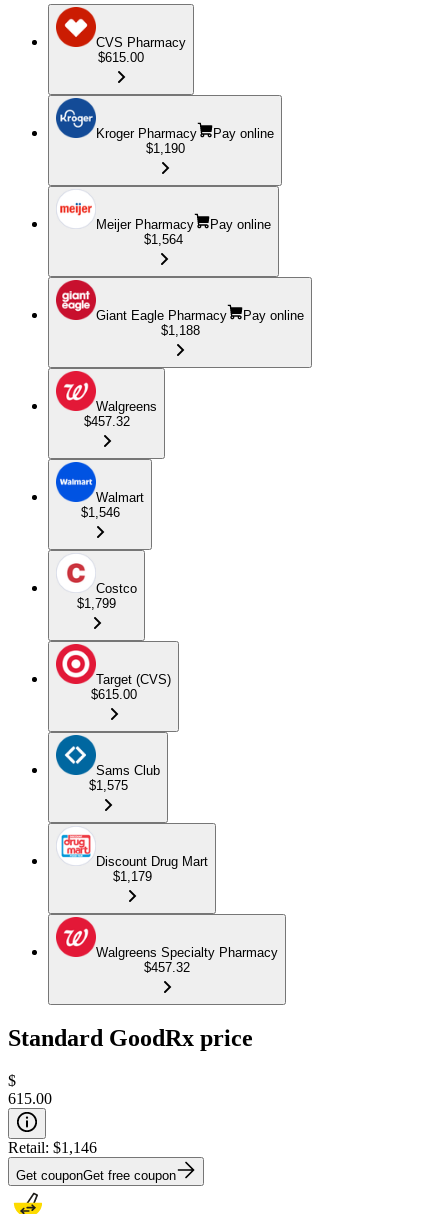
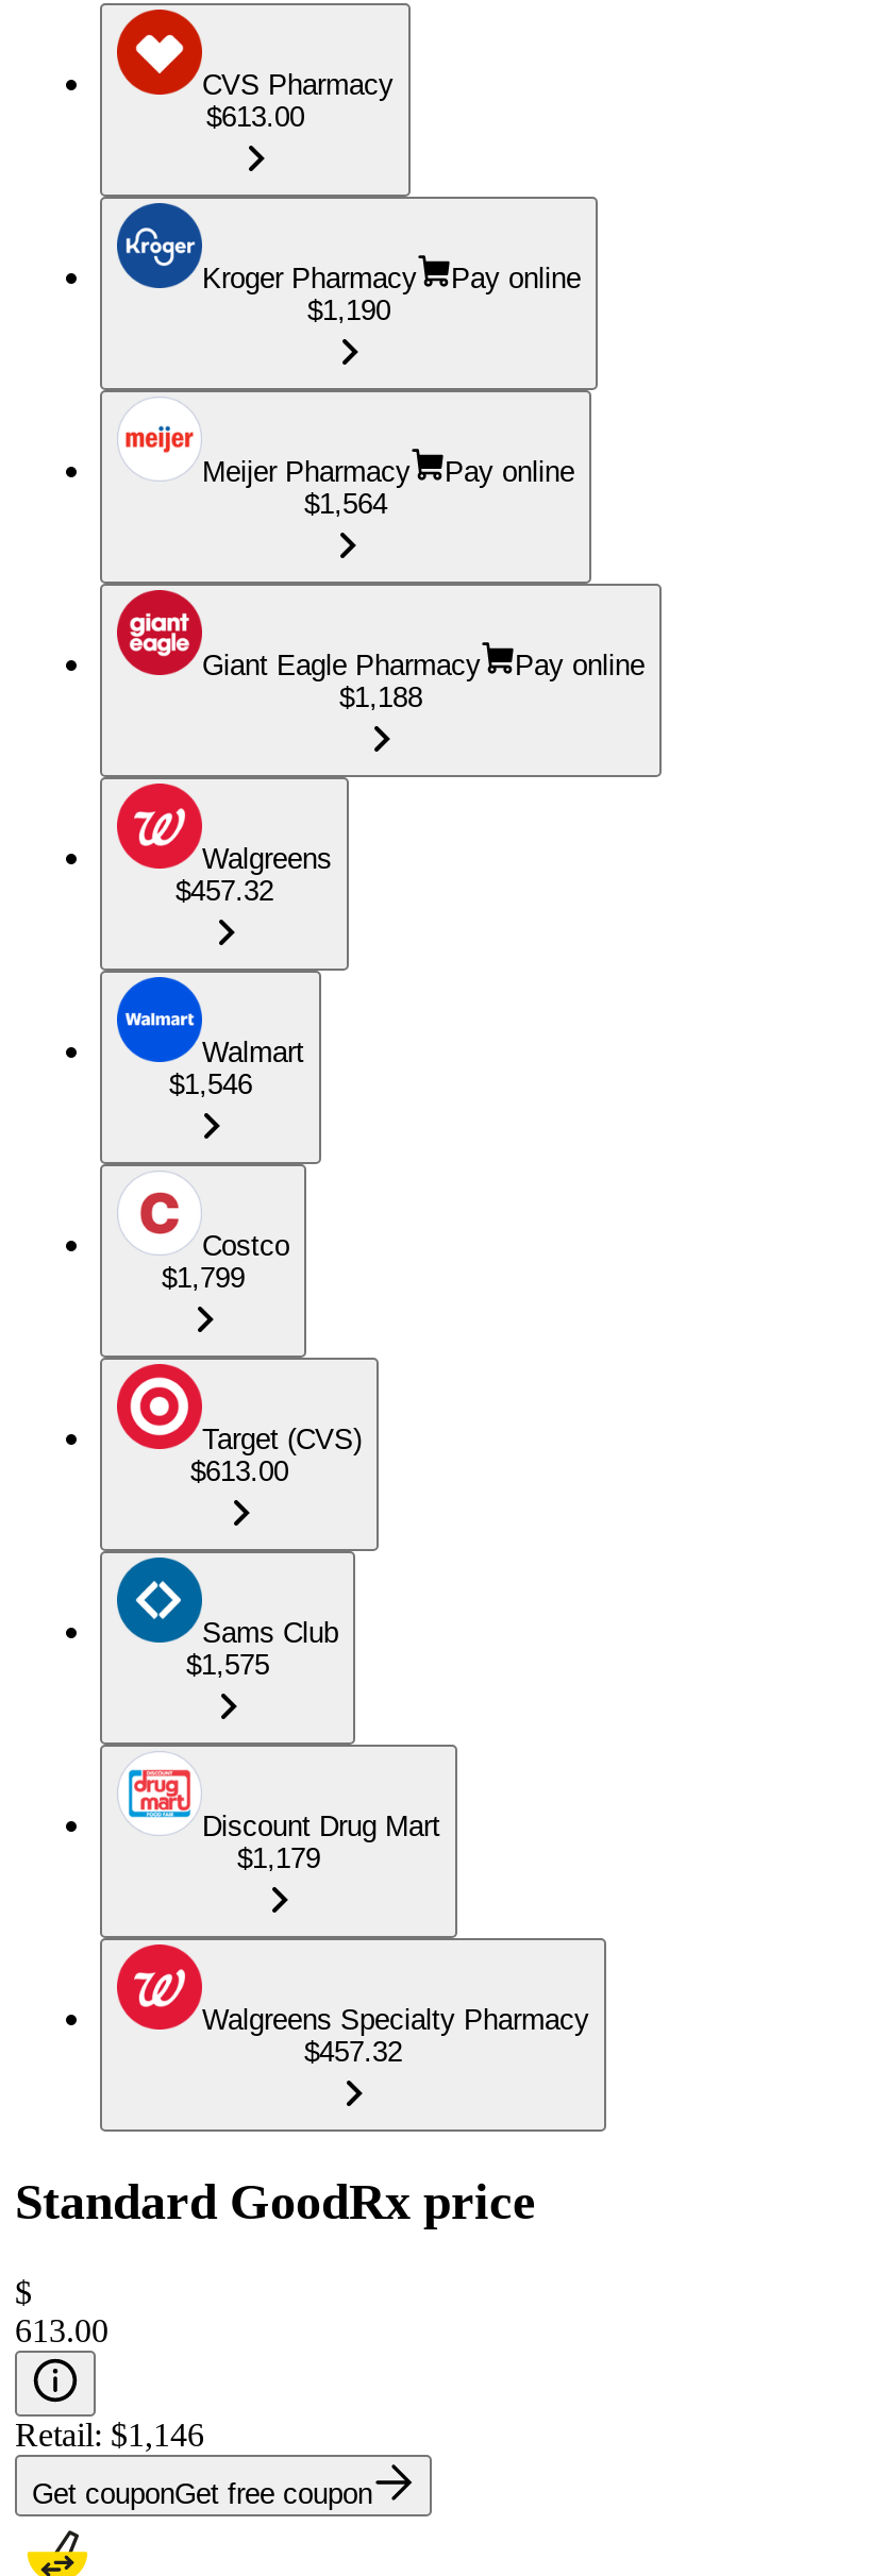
- $615.00
+ $613.00

- $615.00
+ $613.00

- 615.00
+ 613.00
